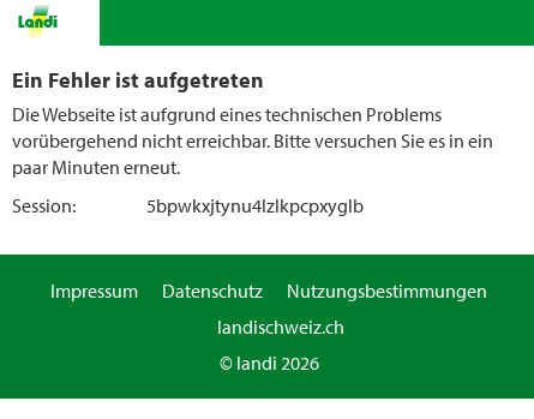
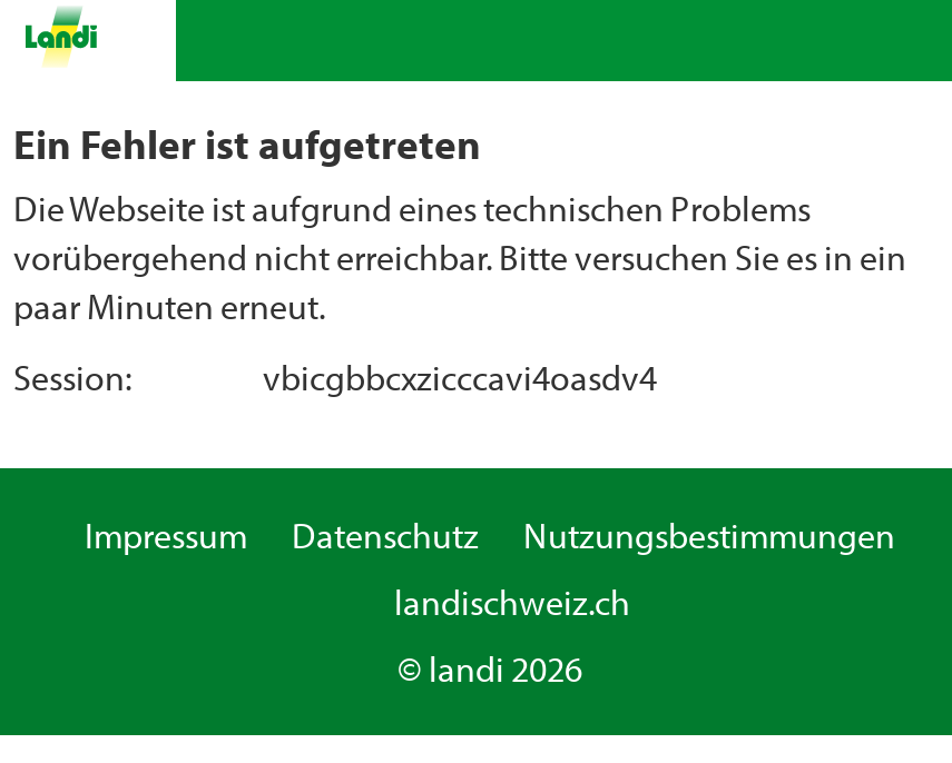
- 5bpwkxjtynu4lzlkpcpxyglb
+ vbicgbbcxzicccavi4oasdv4
